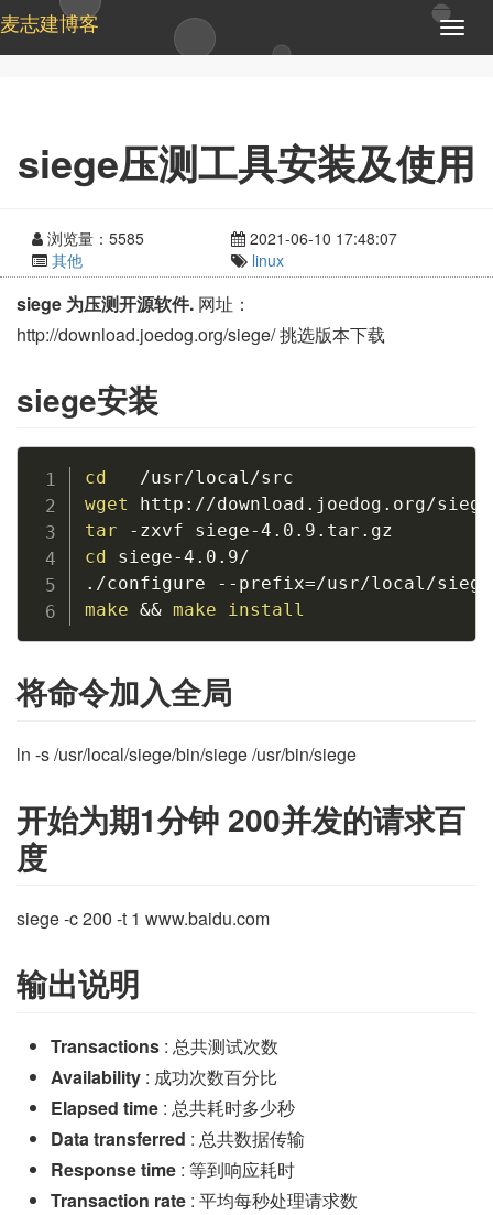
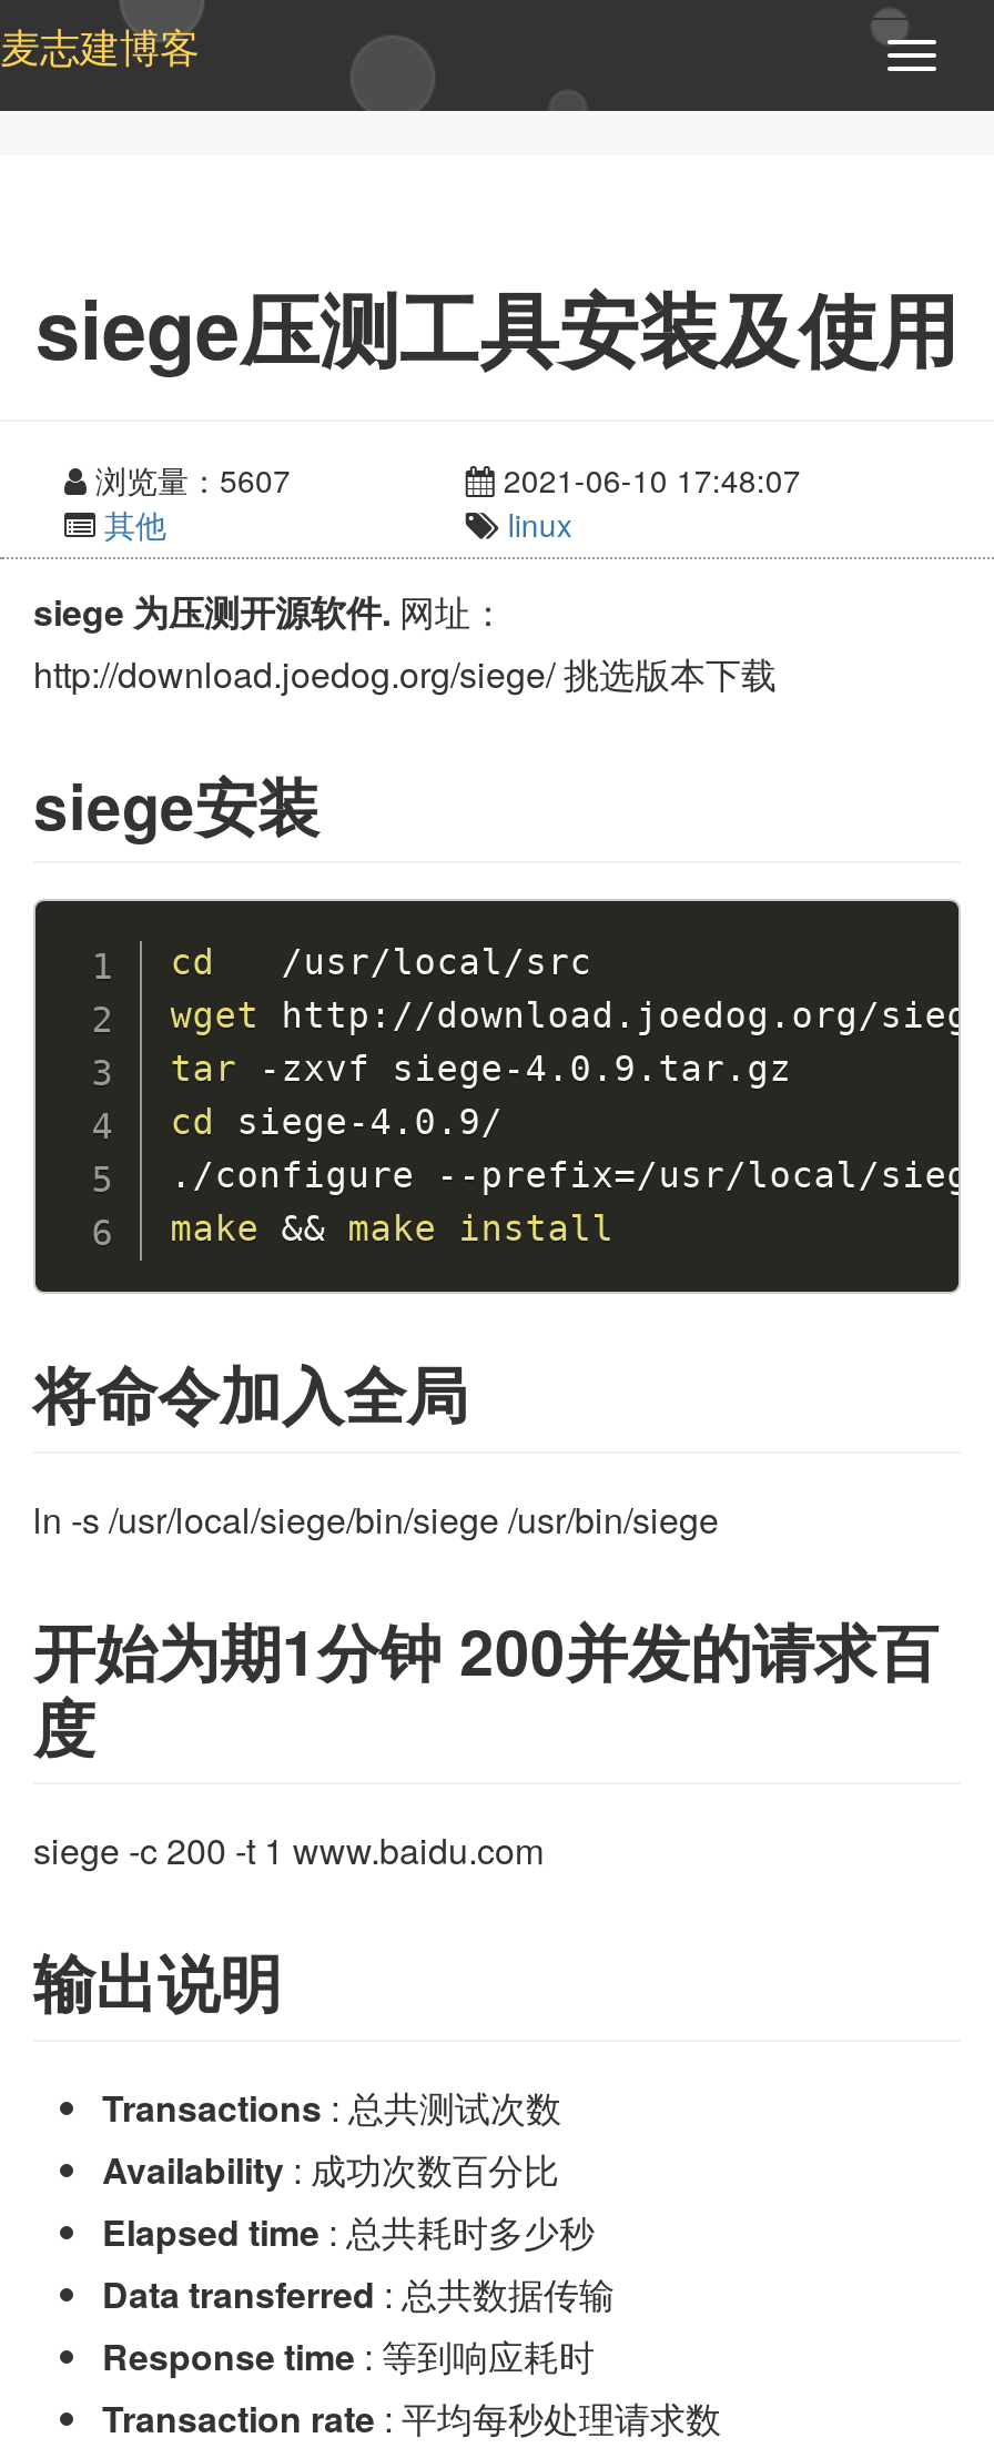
- 浏览量：5585
+ 浏览量：5607
